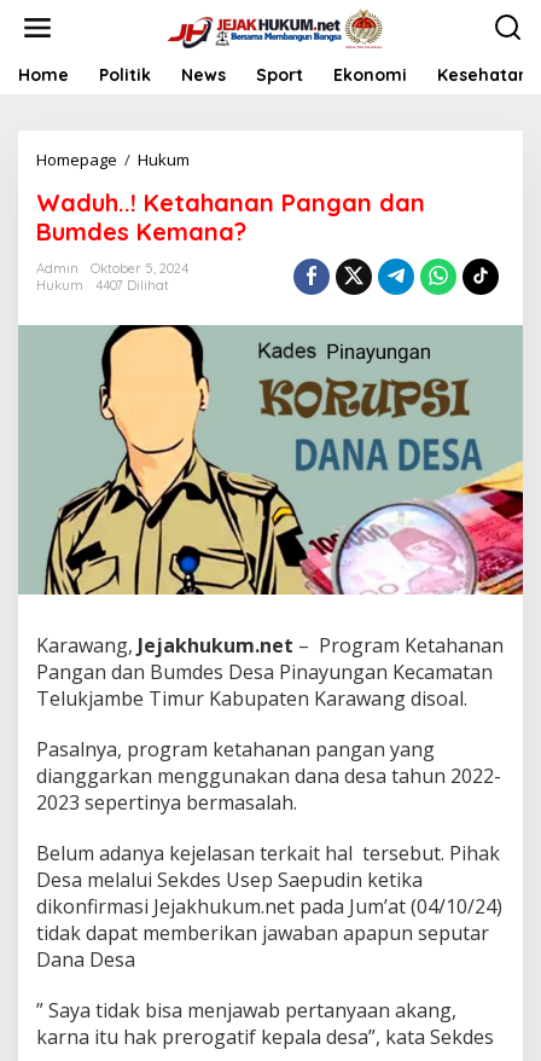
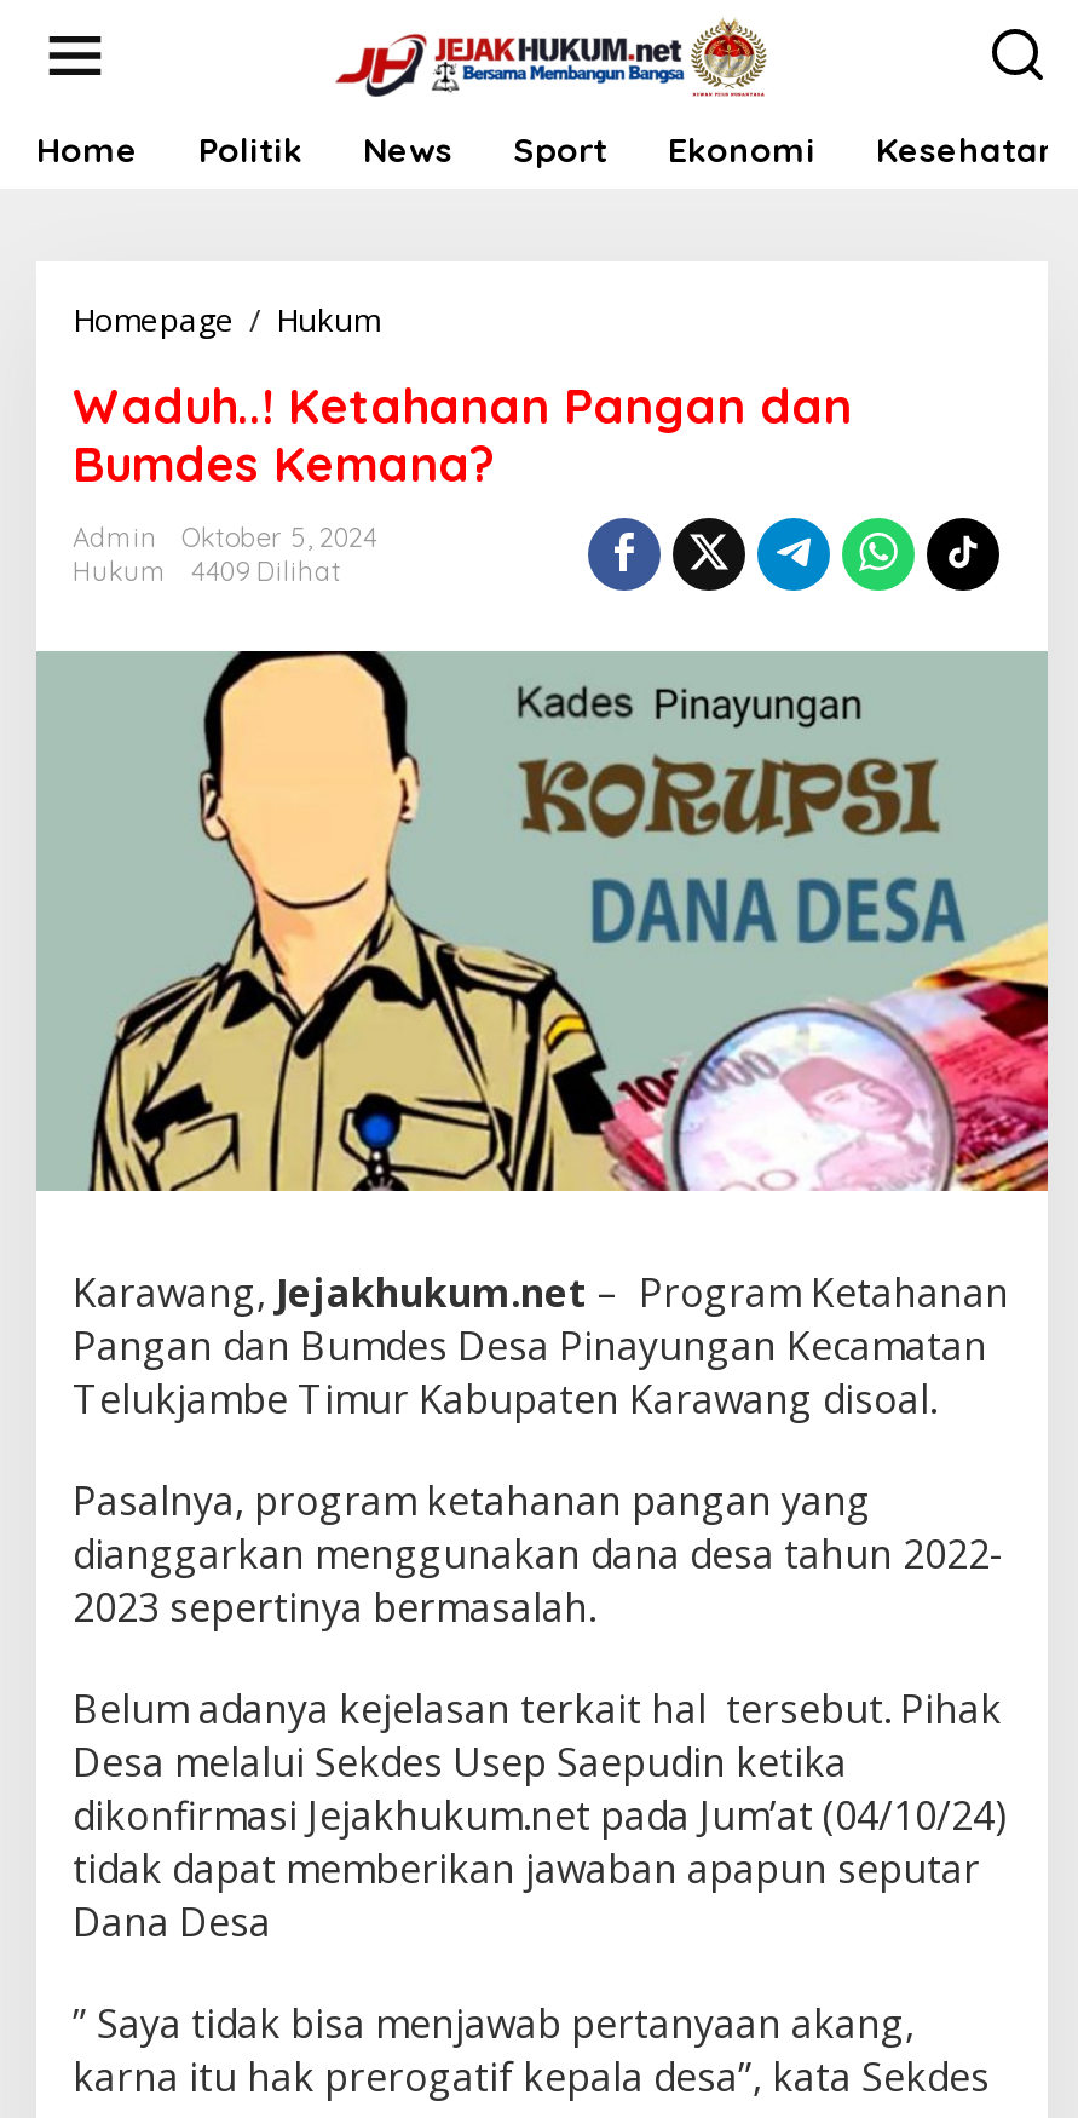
- 4407 Dilihat
+ 4409 Dilihat
